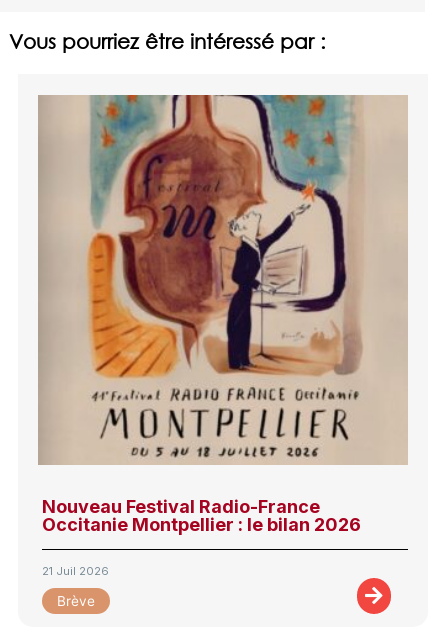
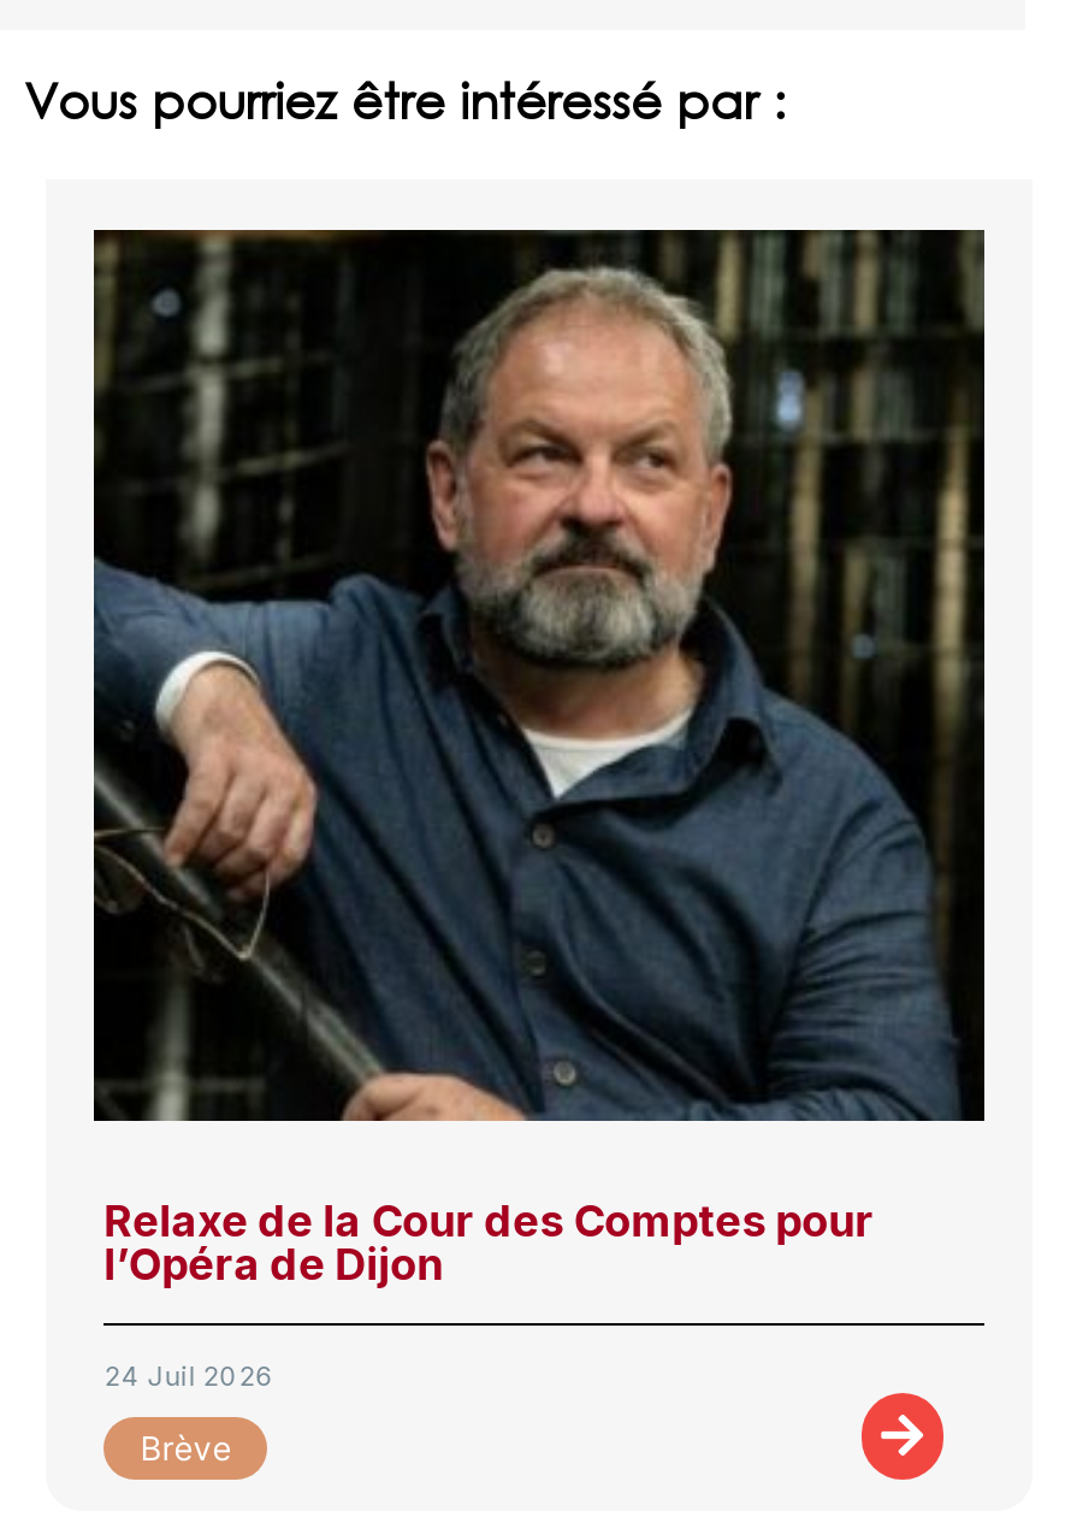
- [image]
- Nouveau Festival Radio-France
- Occitanie Montpellier : le bilan 2026
+ [image]
+ Relaxe de la Cour des Comptes pour
+ l’Opéra de Dijon

- 21 Juil 2026
+ 24 Juil 2026
